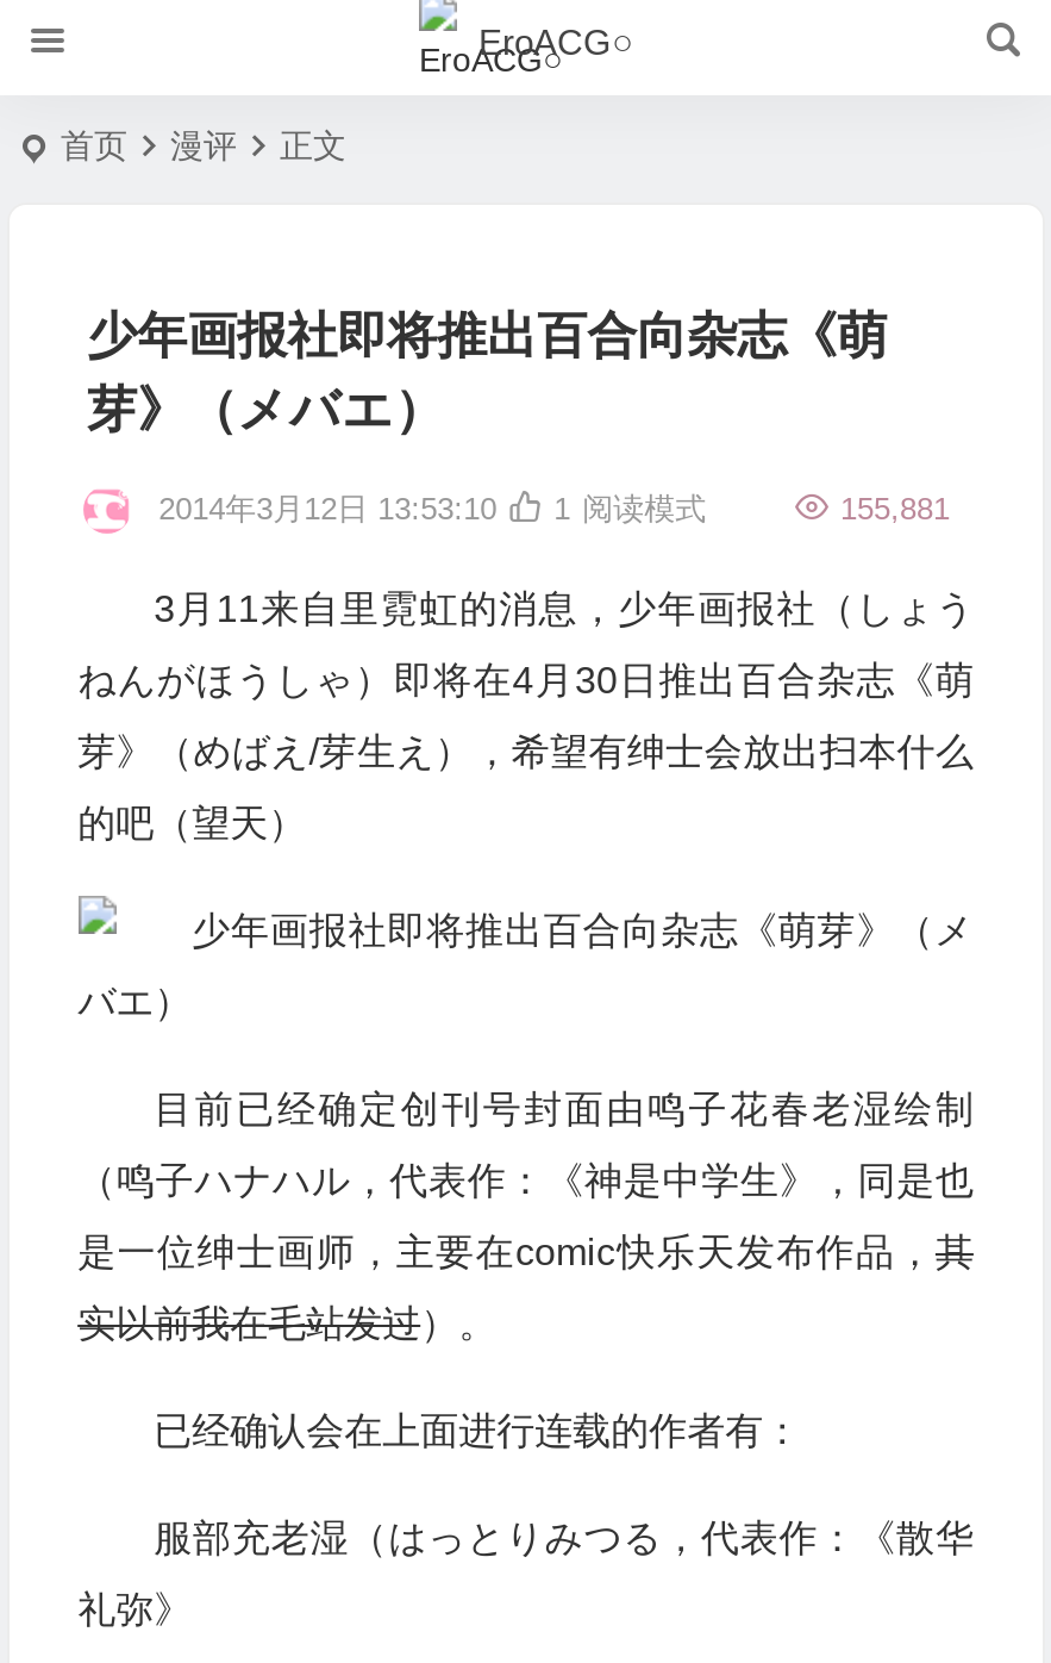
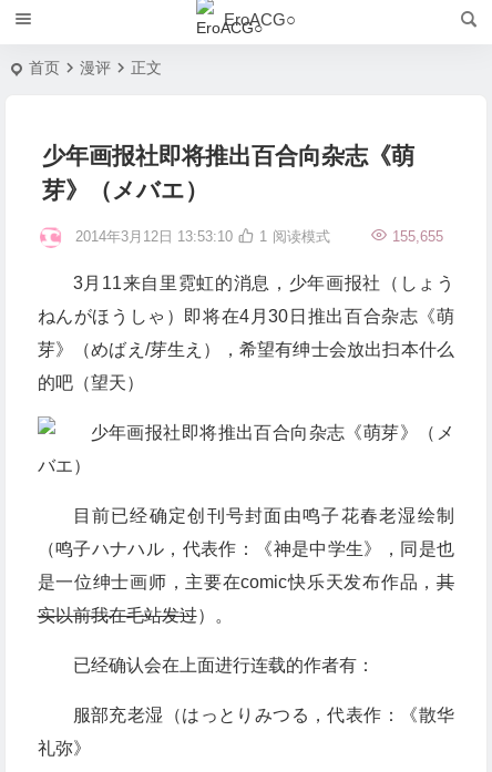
- 155,881
+ 155,655
